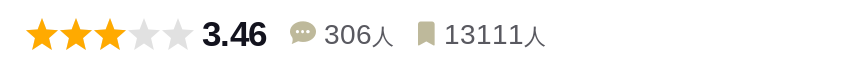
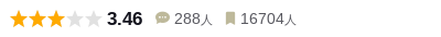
- 306人
- 13111人
+ 288人
+ 16704人
